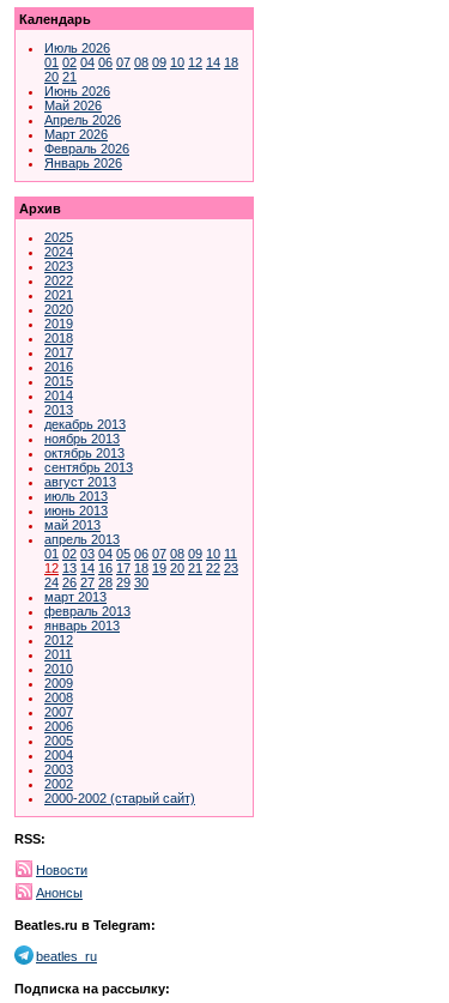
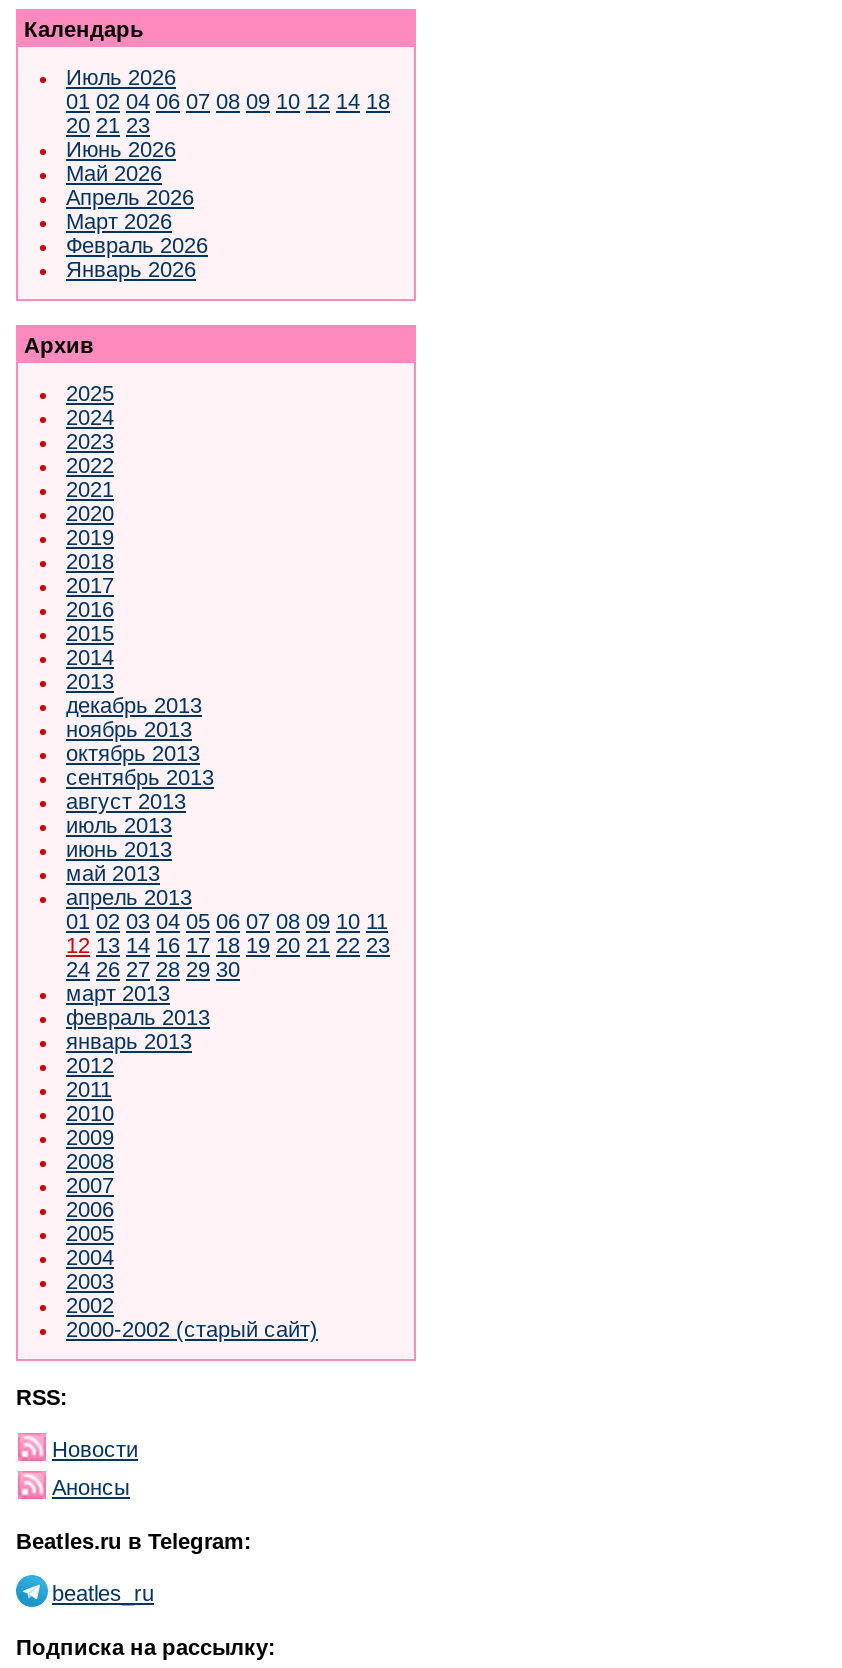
- 20 21
+ 20 21 23
